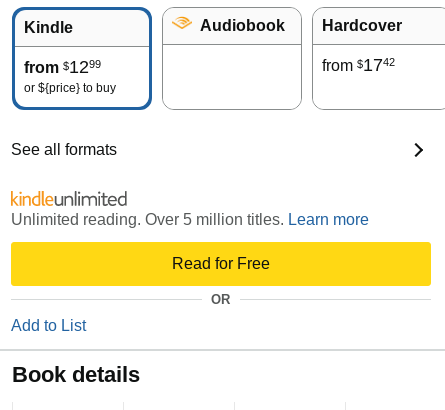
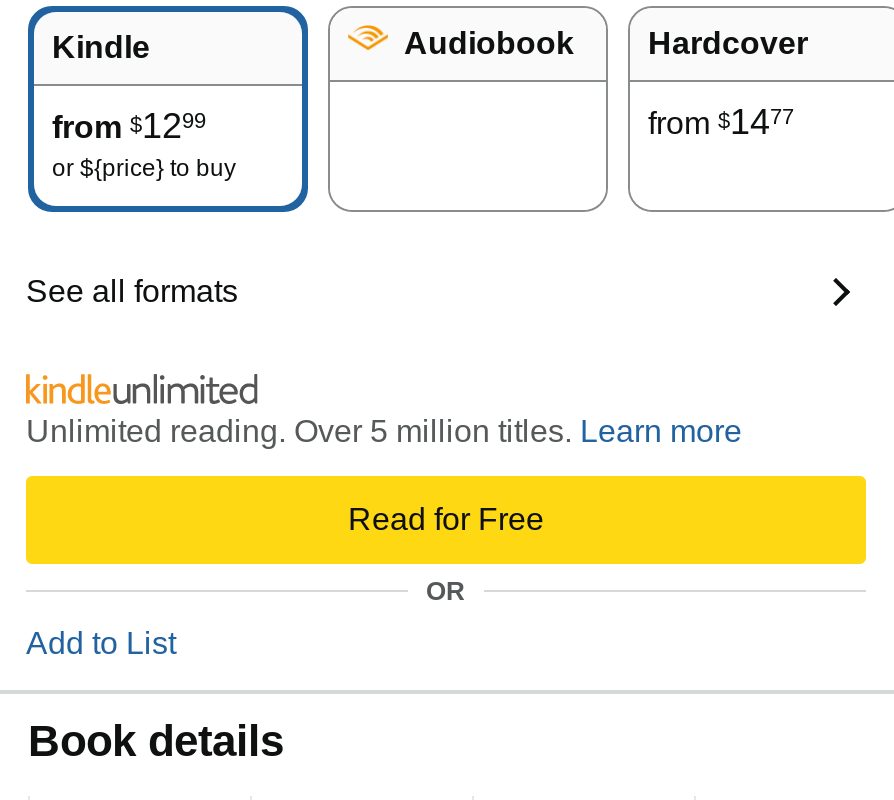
- from $1742
+ from $1477
